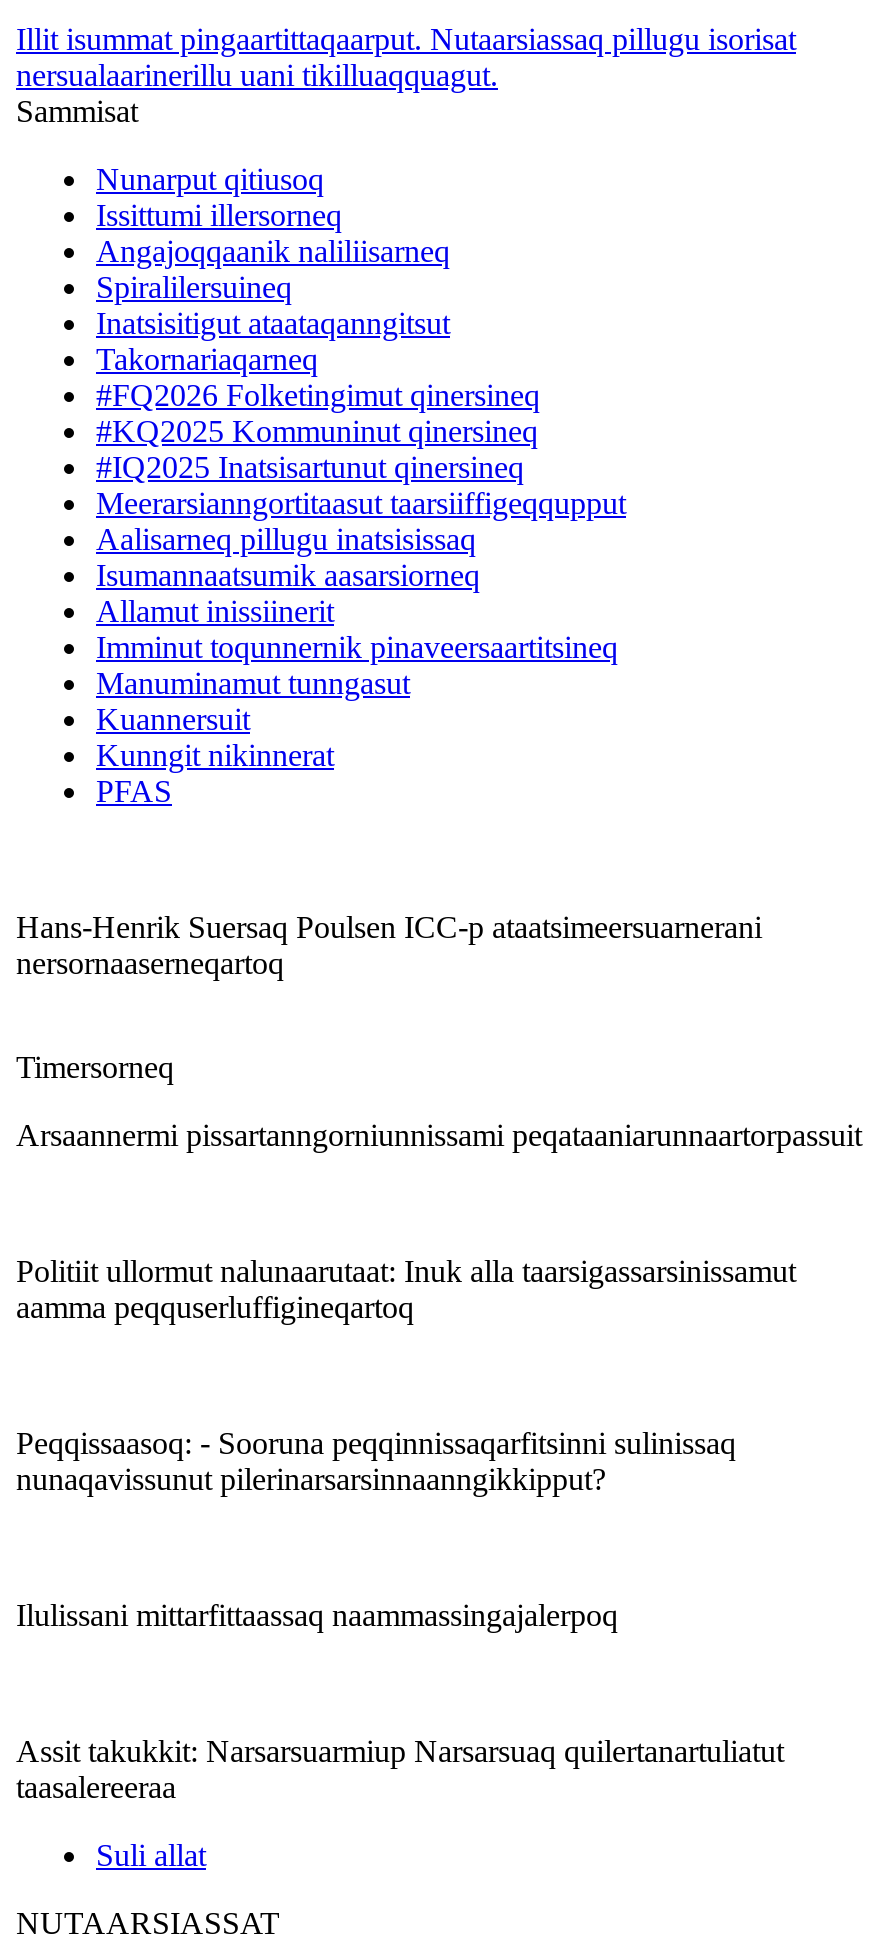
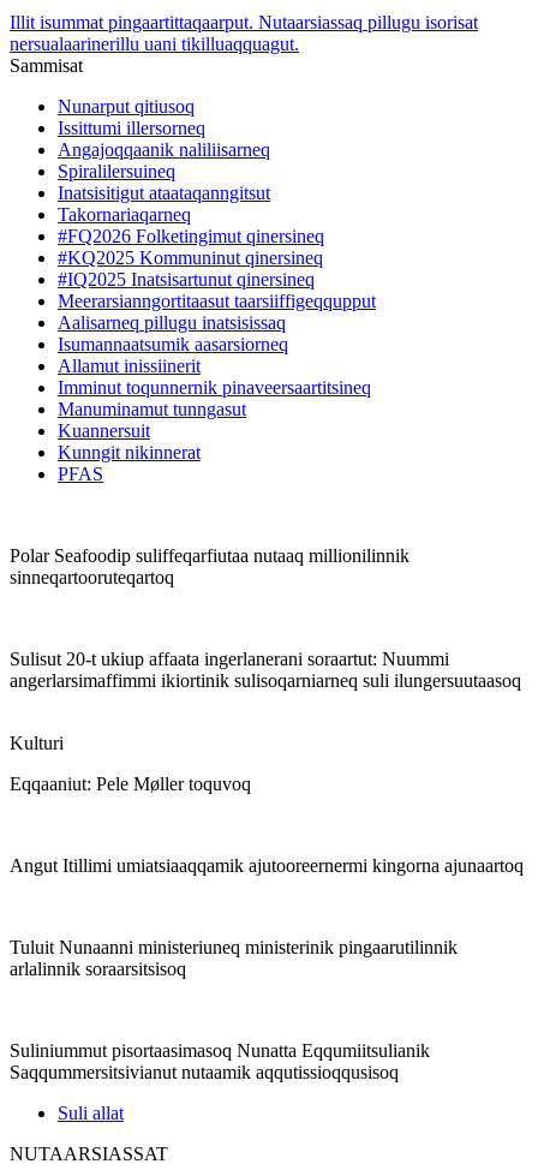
- Hans-Henrik Suersaq Poulsen ICC-p ataatsimeersuarnerani
- nersornaaserneqartoq
+ Polar Seafoodip suliffeqarfiutaa nutaaq millionilinnik
+ sinneqartooruteqartoq

- Timersorneq
+ Sulisut 20-t ukiup affaata ingerlanerani soraartut: Nuummi
+ angerlarsimaffimmi ikiortinik sulisoqarniarneq suli ilungersuutaasoq

- Arsaannermi pissartanngorniunnissami peqataaniarunnaartorpassuit
+ Kulturi

- Politiit ullormut nalunaarutaat: Inuk alla taarsigassarsinissamut
- aamma peqquserluffigineqartoq
+ Eqqaaniut: Pele Møller toquvoq

- Peqqissaasoq: - Sooruna peqqinnissaqarfitsinni sulinissaq
- nunaqavissunut pilerinarsarsinnaanngikkipput?
+ Angut Itillimi umiatsiaaqqamik ajutooreernermi kingorna ajunaartoq

- Ilulissani mittarfittaassaq naammassingajalerpoq
+ Tuluit Nunaanni ministeriuneq ministerinik pingaarutilinnik
+ arlalinnik soraarsitsisoq

- Assit takukkit: Narsarsuarmiup Narsarsuaq quilertanartuliatut
- taasalereeraa
+ Suliniummut pisortaasimasoq Nunatta Eqqumiitsulianik
+ Saqqummersitsivianut nutaamik aqqutissioqqusisoq
